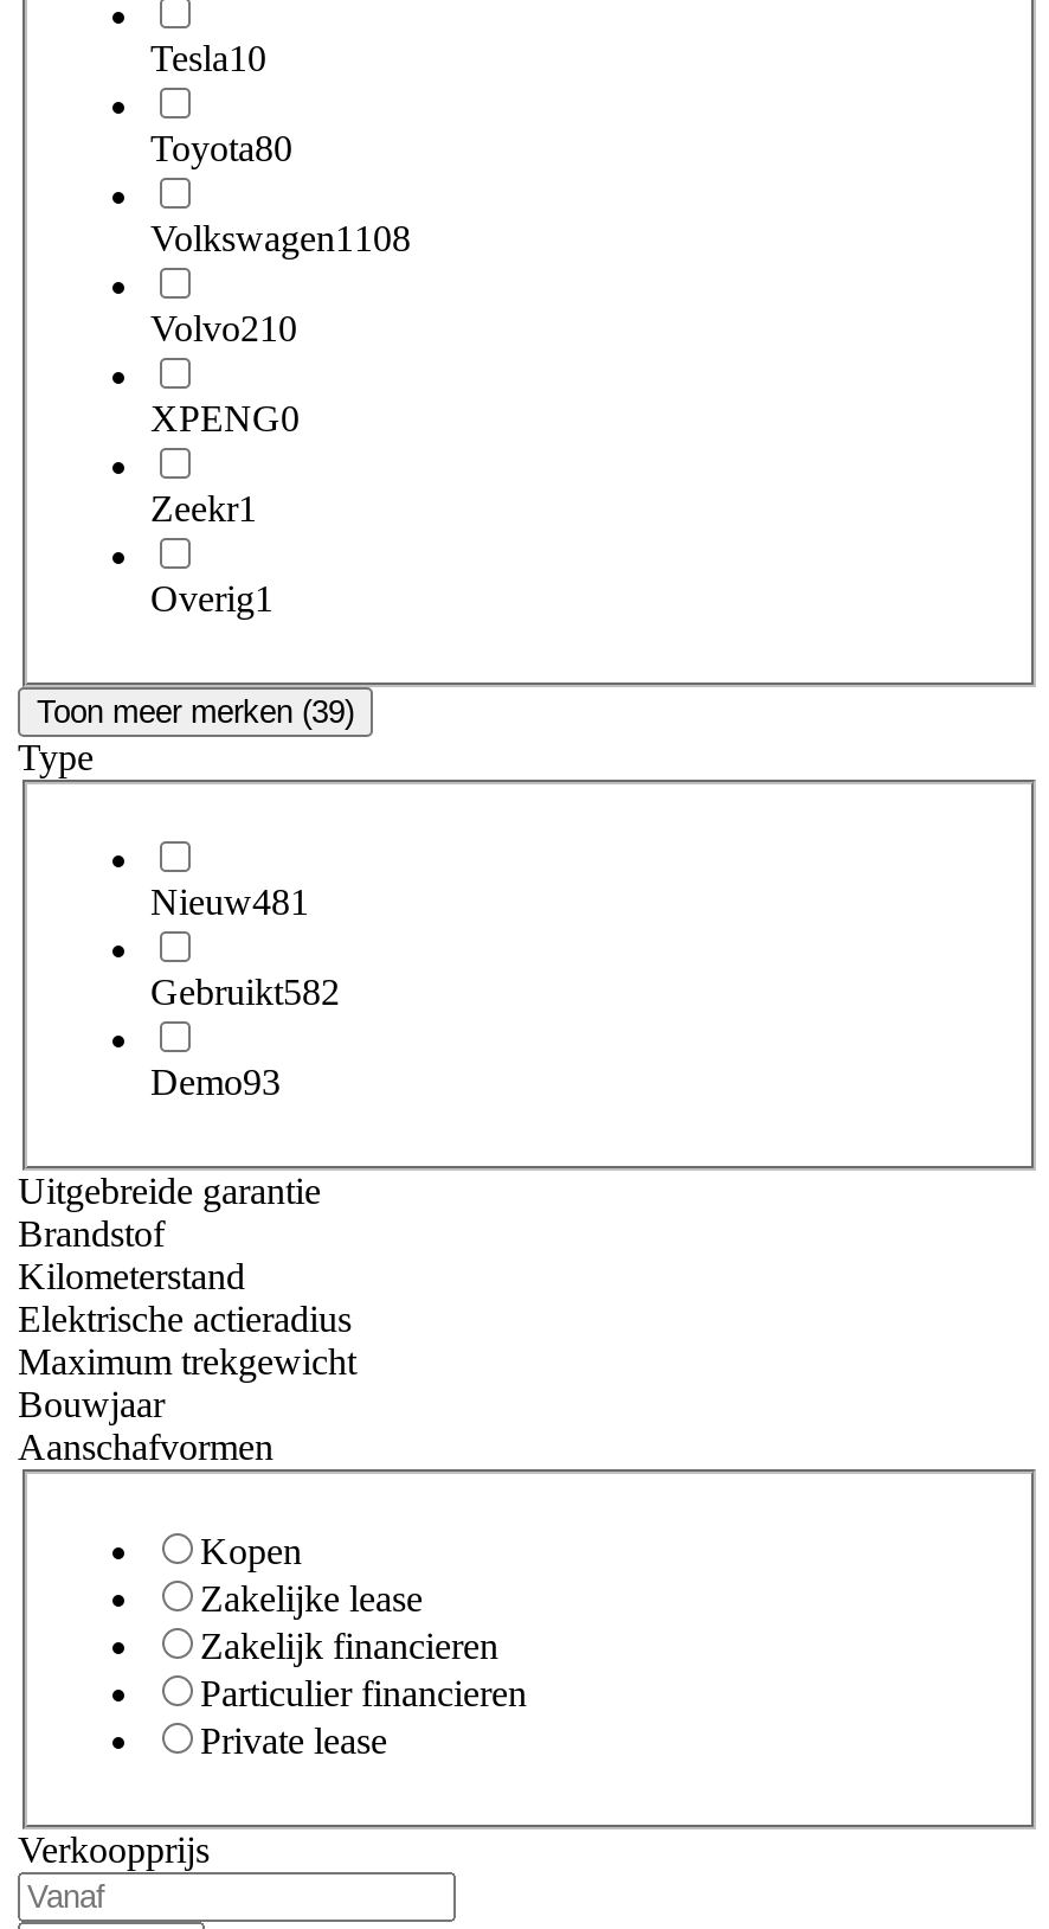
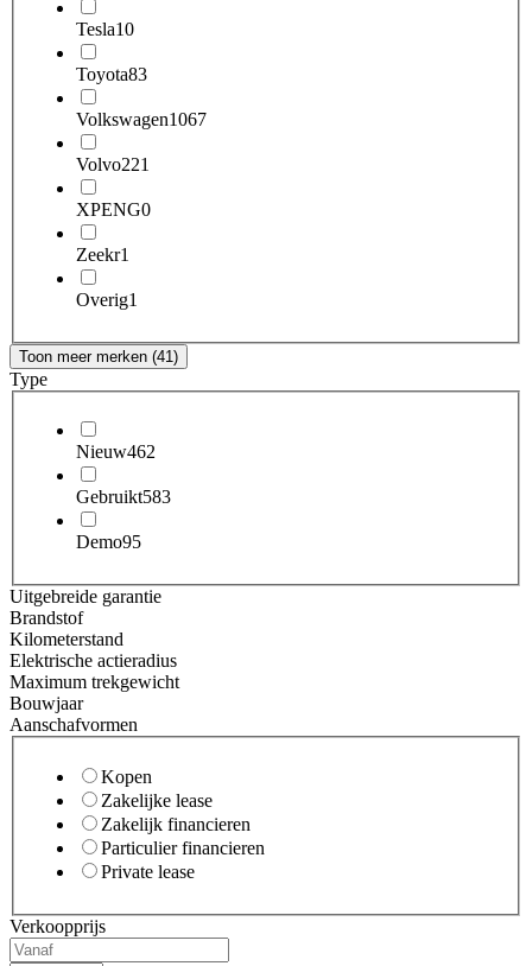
- Toyota80
+ Toyota83

- Volkswagen1108
+ Volkswagen1067

- Volvo210
+ Volvo221

- Toon meer merken (39)
+ Toon meer merken (41)

- Nieuw481
+ Nieuw462

- Gebruikt582
+ Gebruikt583

- Demo93
+ Demo95
